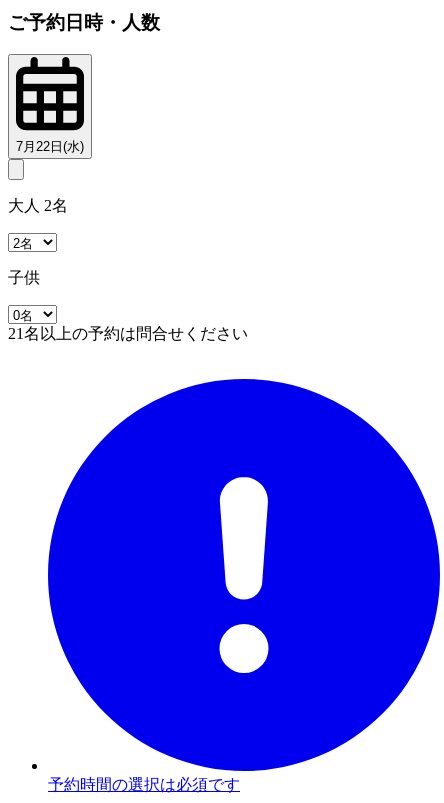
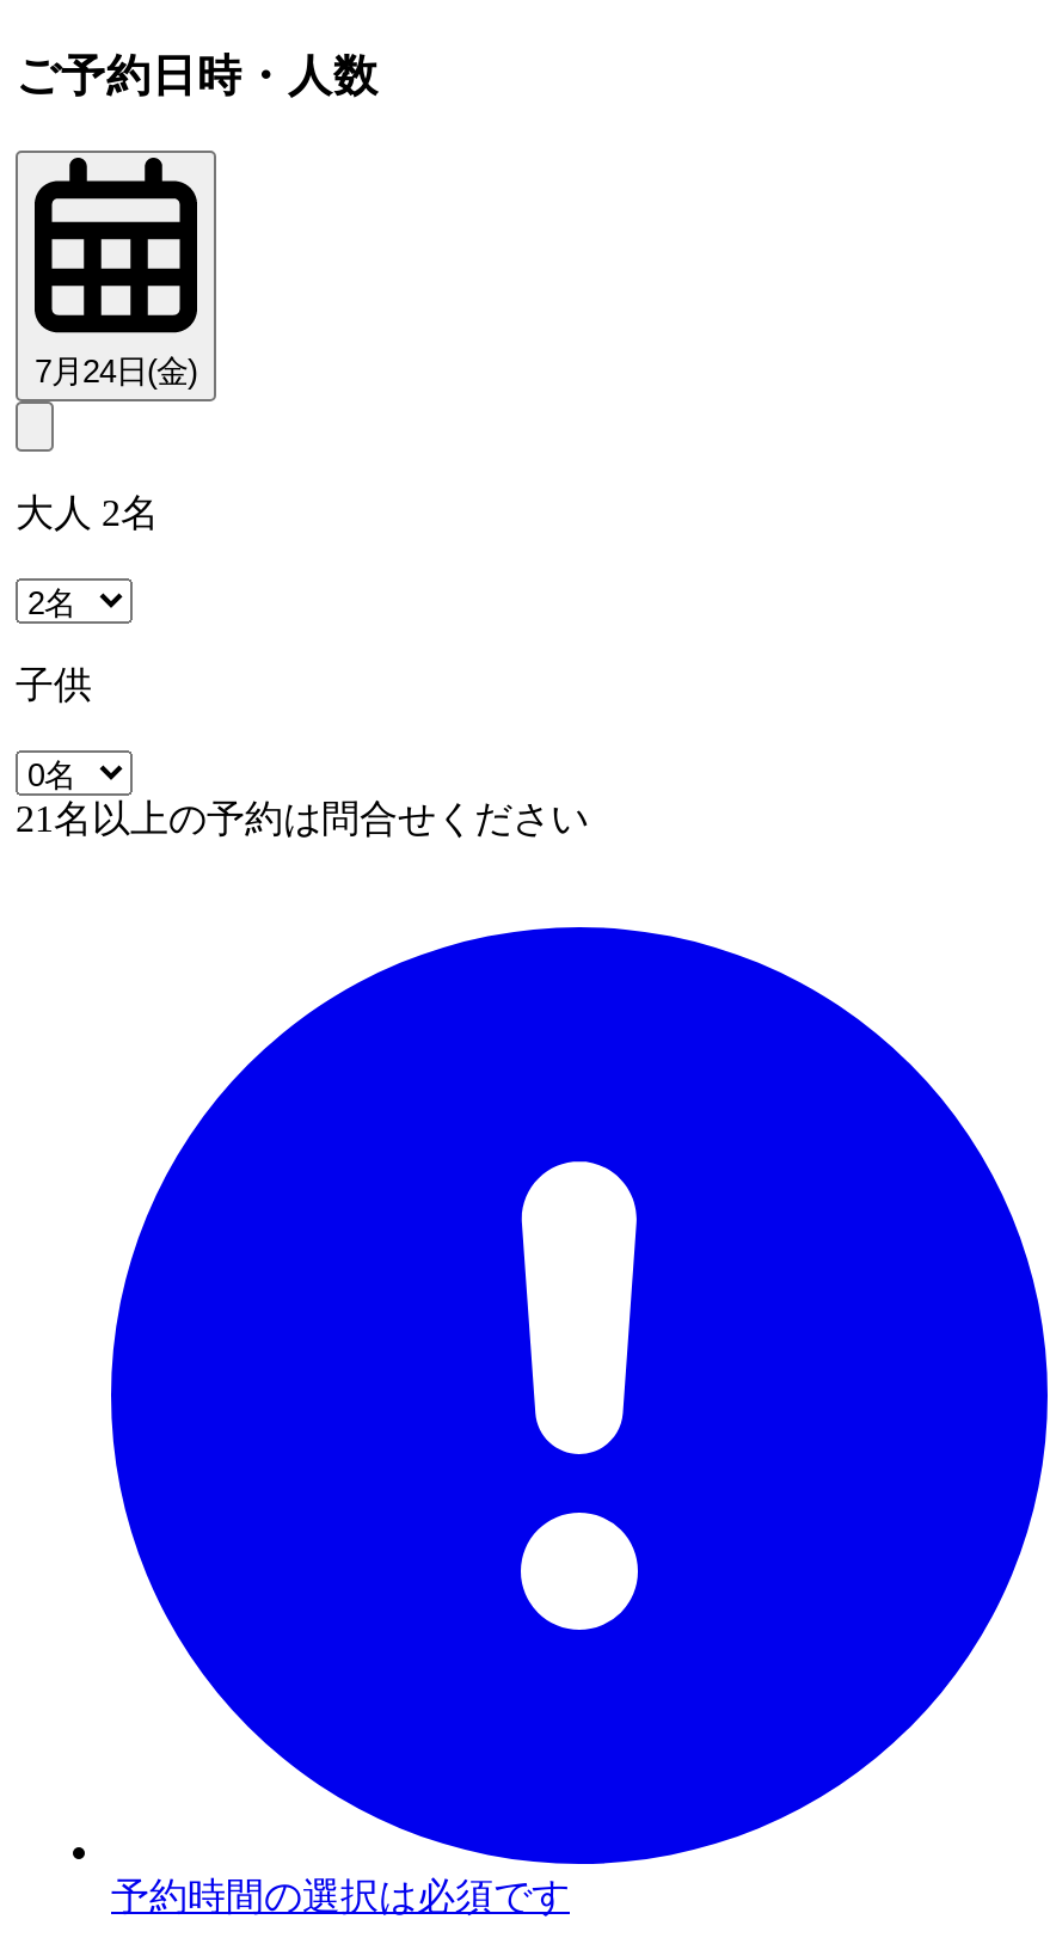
- 7月22日(水)
+ 7月24日(金)
